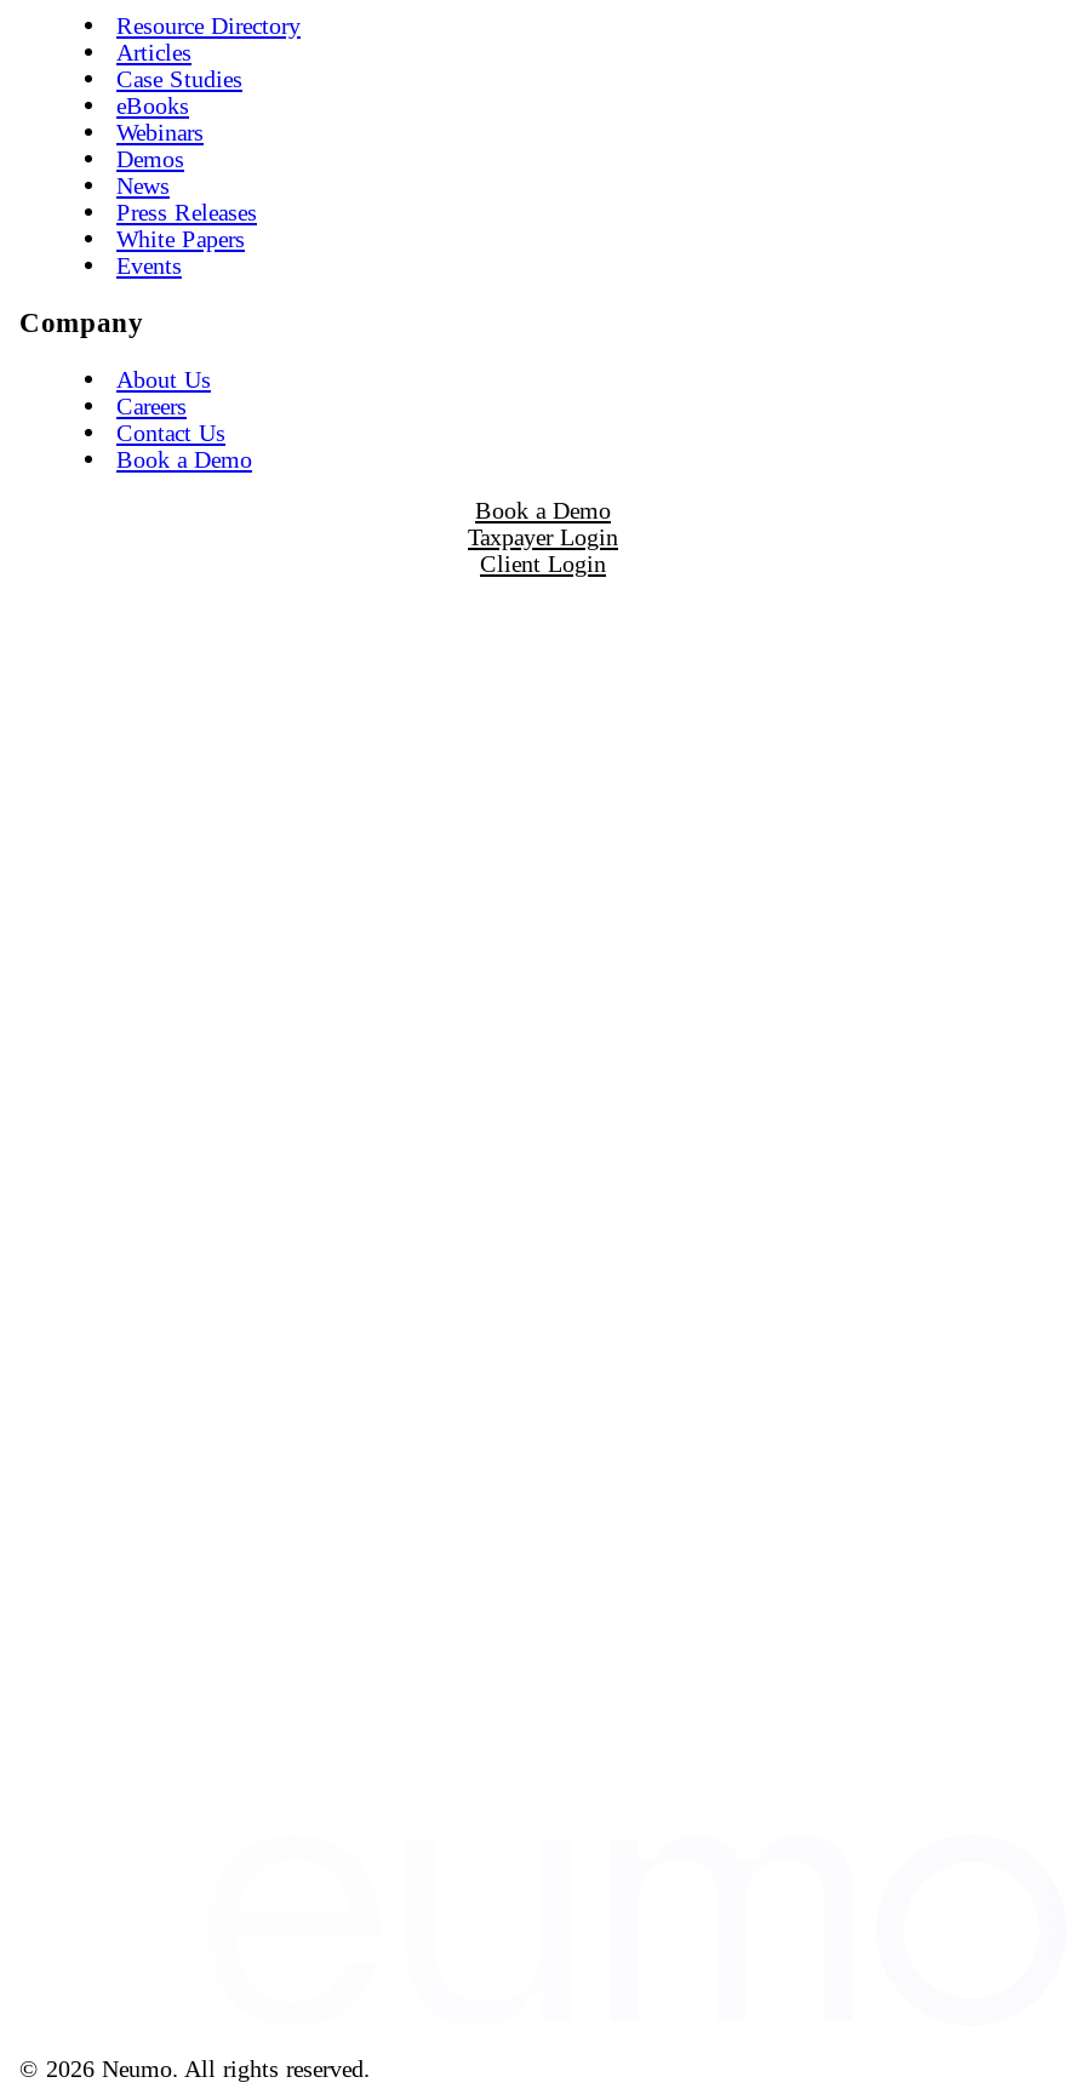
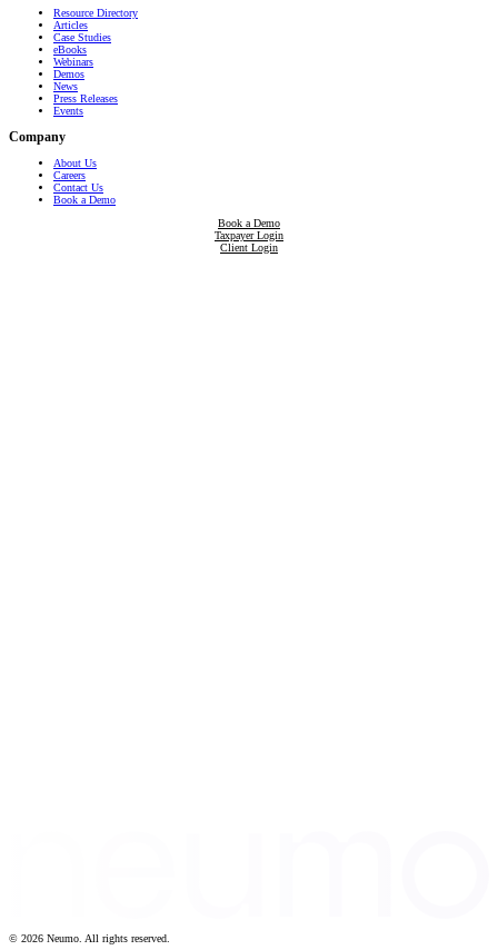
- White Papers
